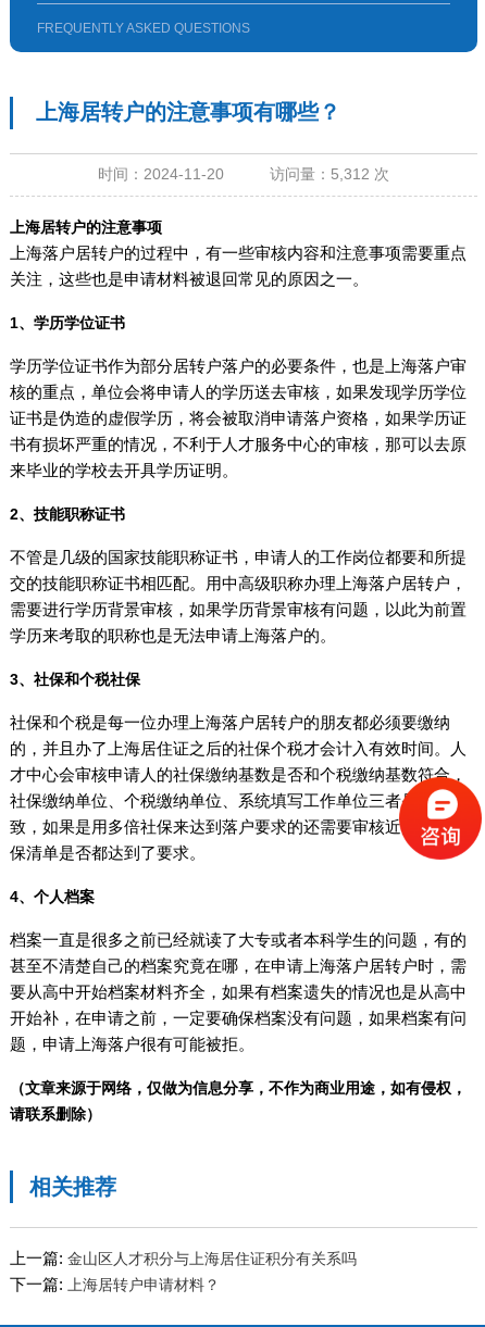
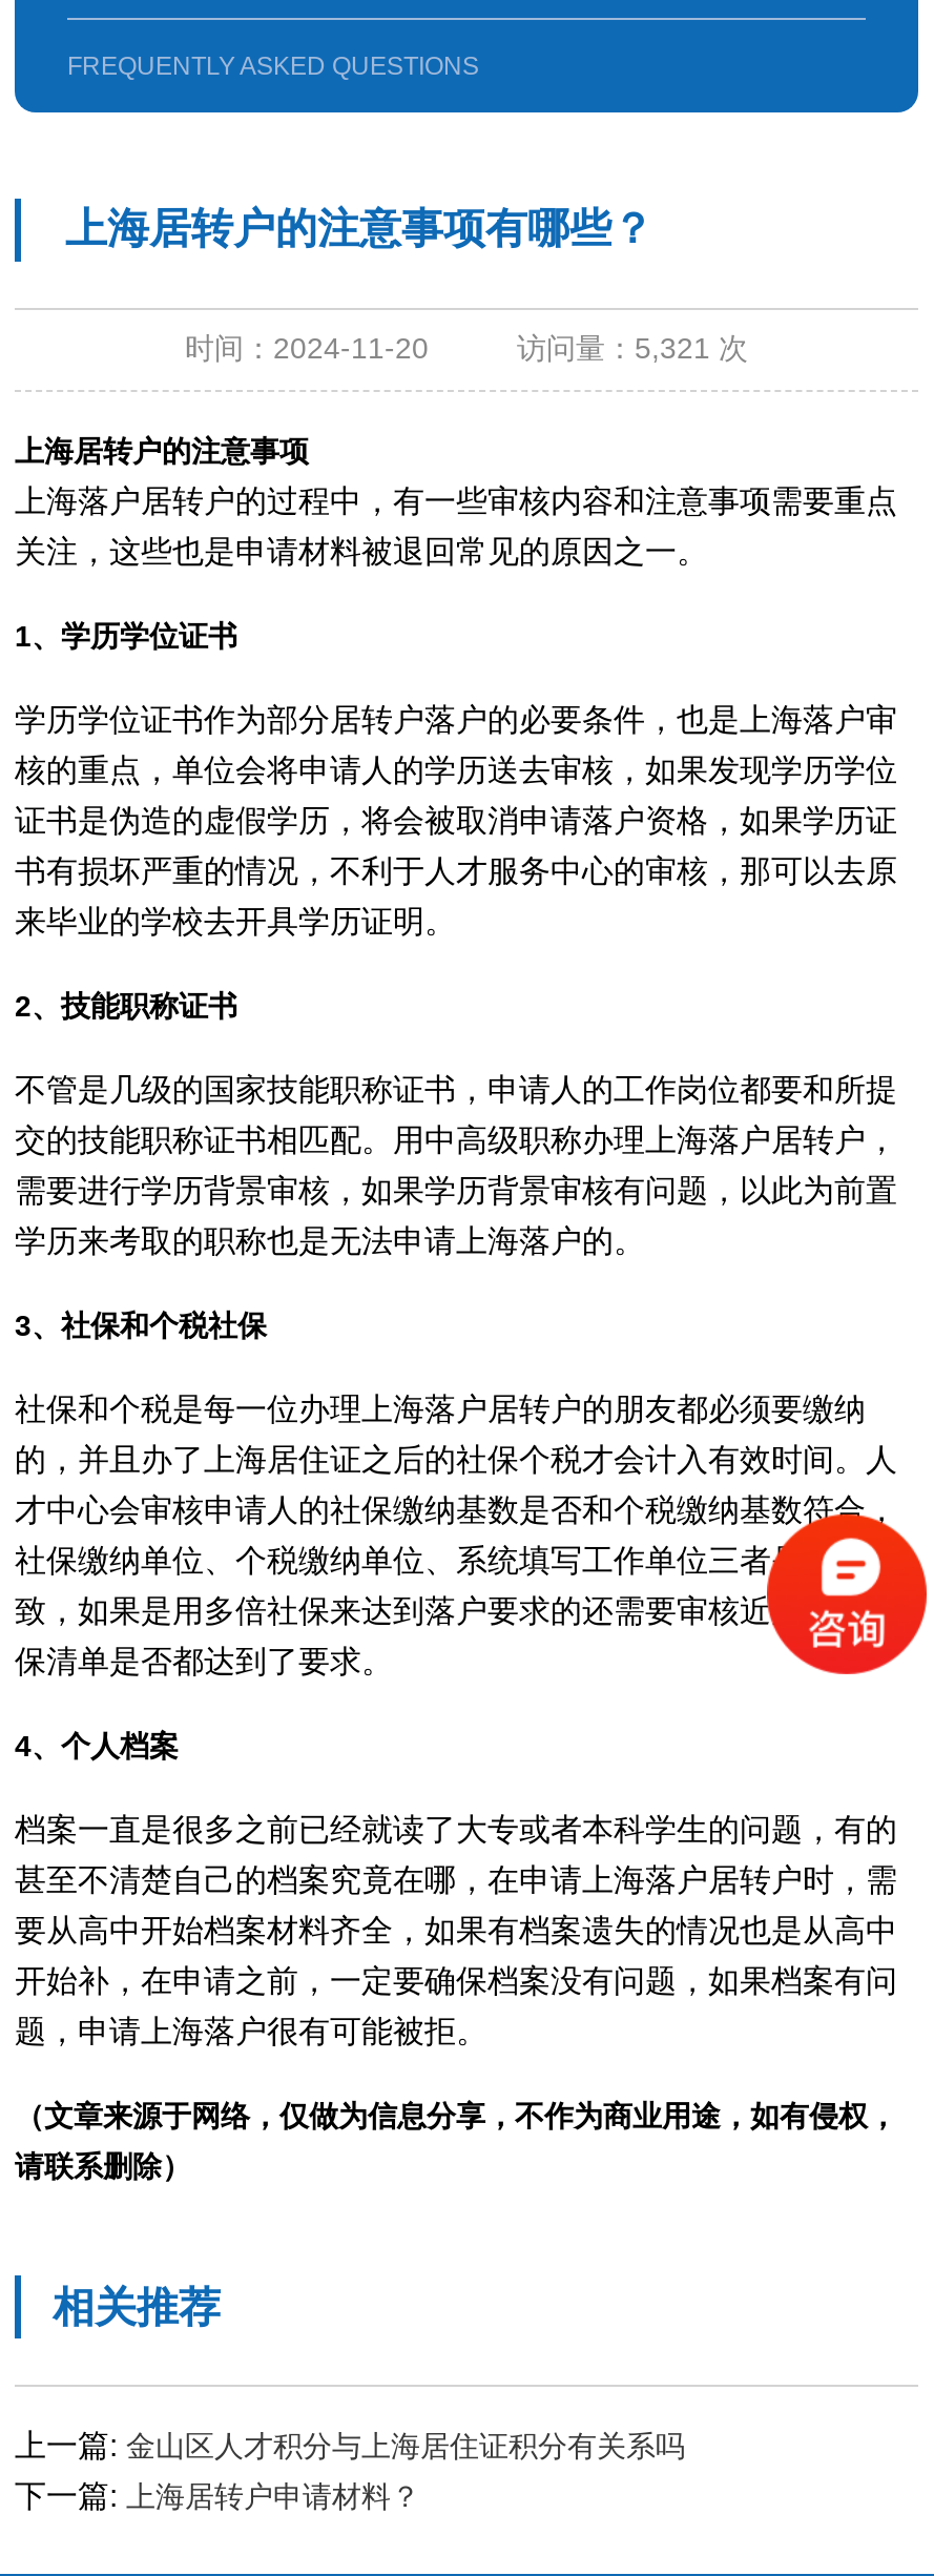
- 时间：2024-11-20 访问量：5,312 次
+ 时间：2024-11-20 访问量：5,321 次
